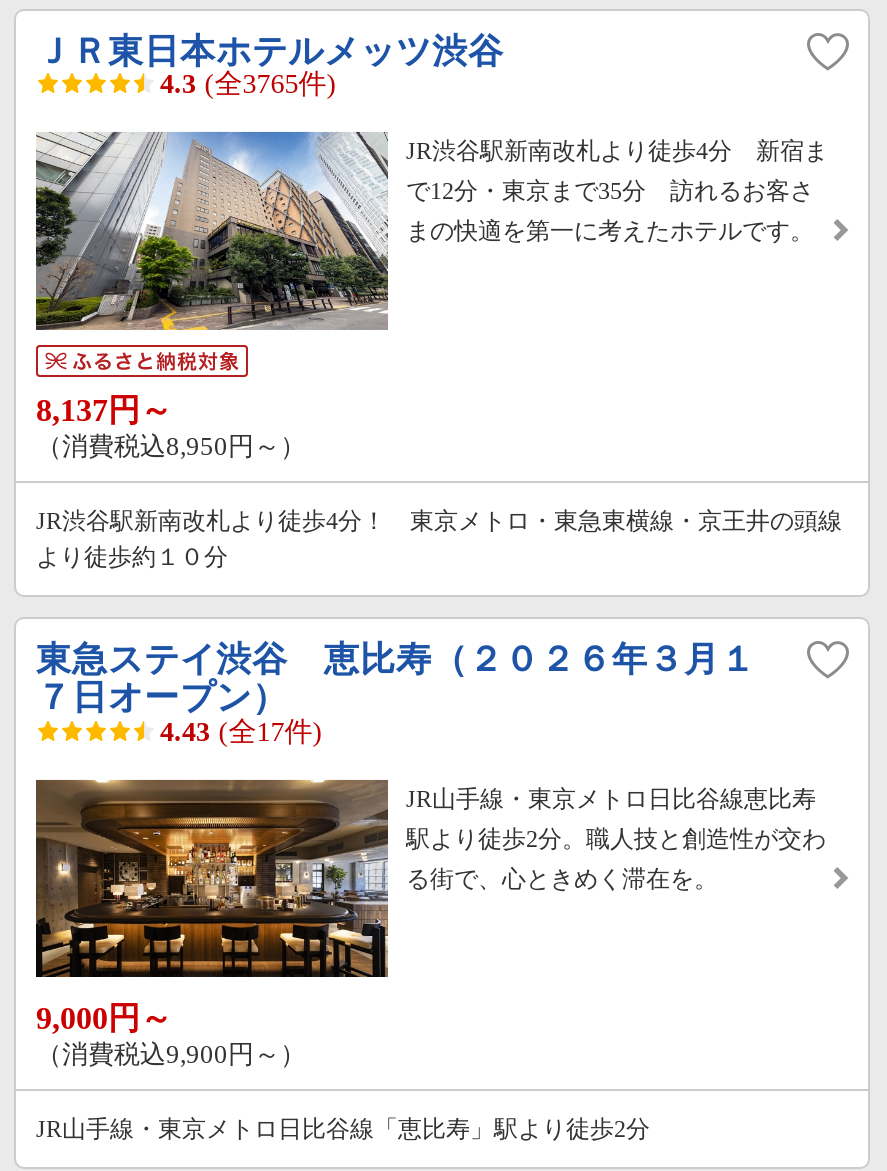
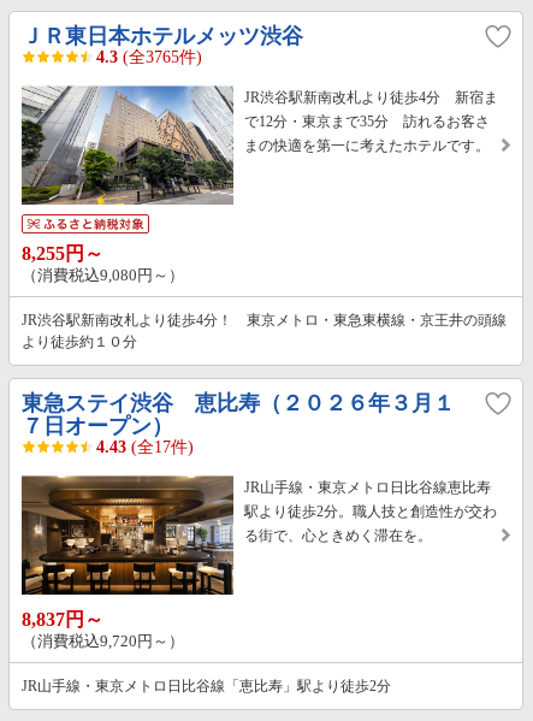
- 8,137円～
+ 8,255円～

- （消費税込8,950円～）
+ （消費税込9,080円～）

- 9,000円～
+ 8,837円～

- （消費税込9,900円～）
+ （消費税込9,720円～）
